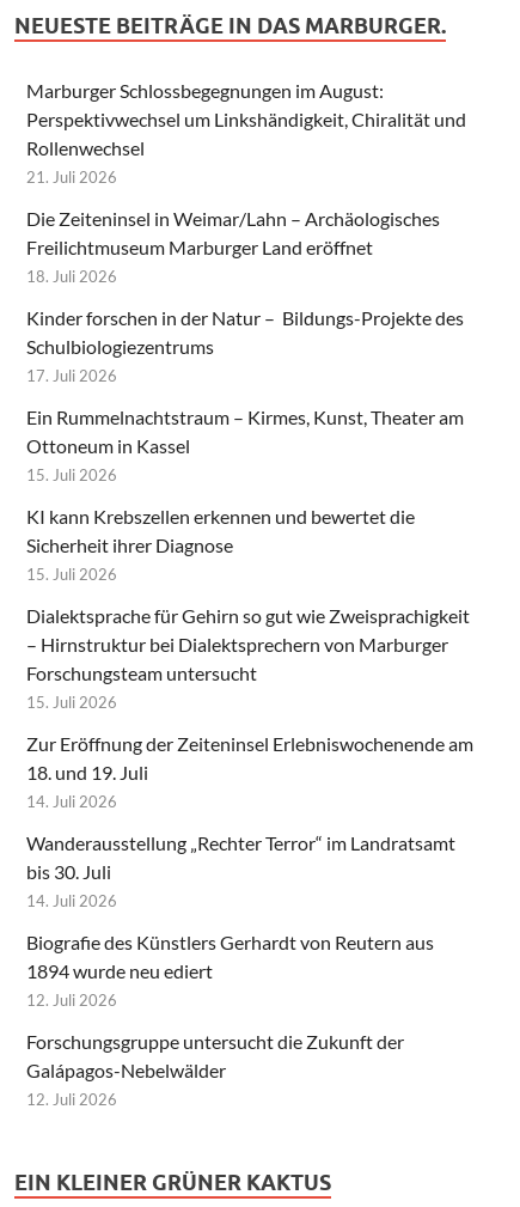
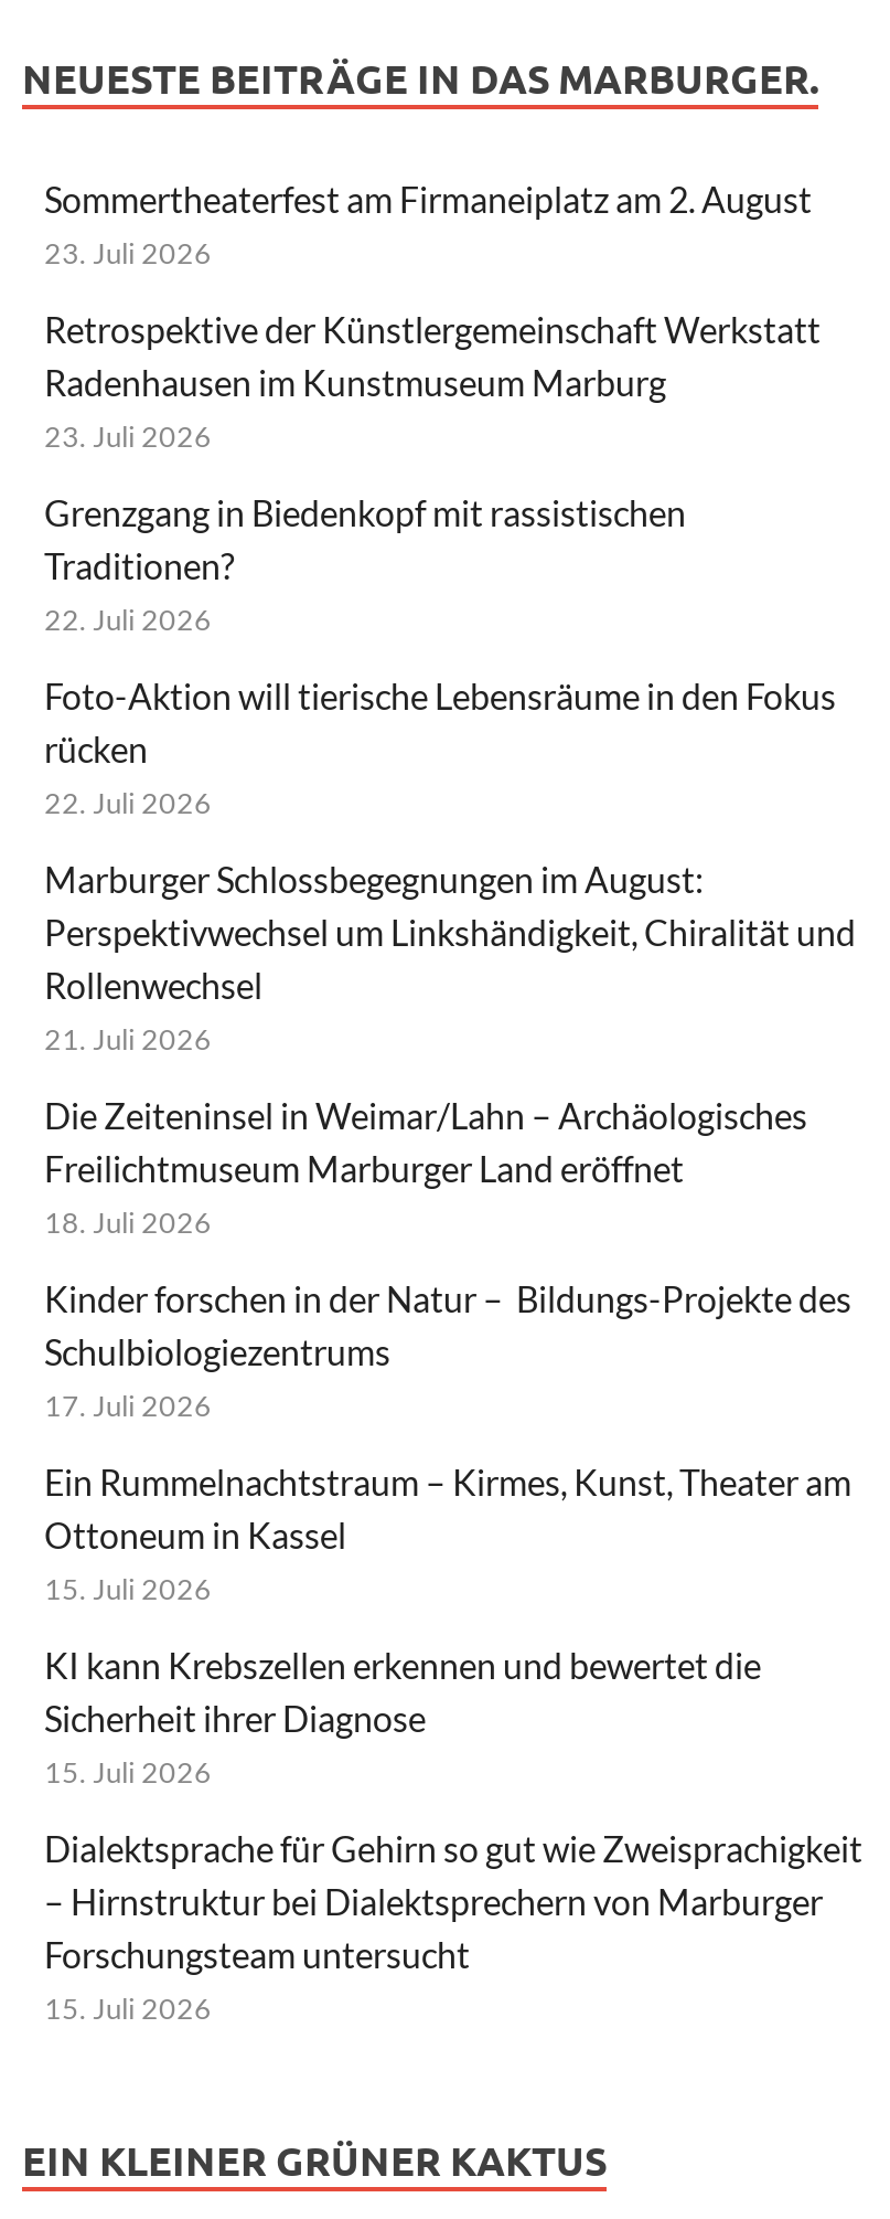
+ Sommertheaterfest am Firmaneiplatz am 2. August
+ 23. Juli 2026
+ Retrospektive der Künstlergemeinschaft Werkstatt
+ Radenhausen im Kunstmuseum Marburg
+ 23. Juli 2026
+ Grenzgang in Biedenkopf mit rassistischen
+ Traditionen?
+ 22. Juli 2026
+ Foto-Aktion will tierische Lebensräume in den Fokus
+ rücken
+ 22. Juli 2026

moved down: Marburger Schlossbegegnungen im August: | Perspektivwechsel um Linkshändigkeit, Chiralität und | Rollenwechsel | ... | Forschungsteam untersucht | 15. Juli 2026

- Zur Eröffnung der Zeiteninsel Erlebniswochenende am
- 18. und 19. Juli
- 14. Juli 2026
- Wanderausstellung „Rechter Terror“ im Landratsamt
- bis 30. Juli
- 14. Juli 2026
- Biografie des Künstlers Gerhardt von Reutern aus
- 1894 wurde neu ediert
- 12. Juli 2026
- Forschungsgruppe untersucht die Zukunft der
- Galápagos-Nebelwälder
- 12. Juli 2026
